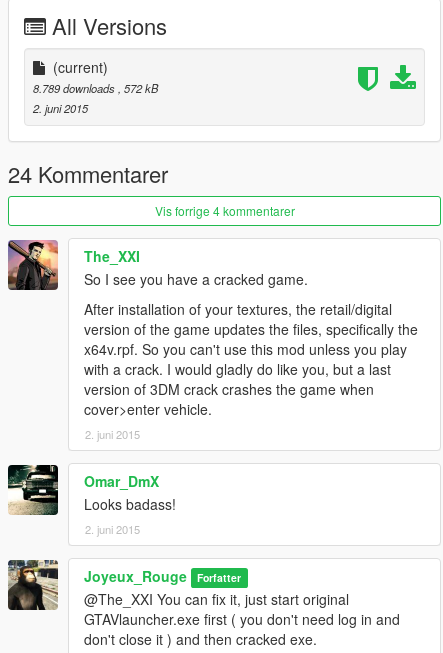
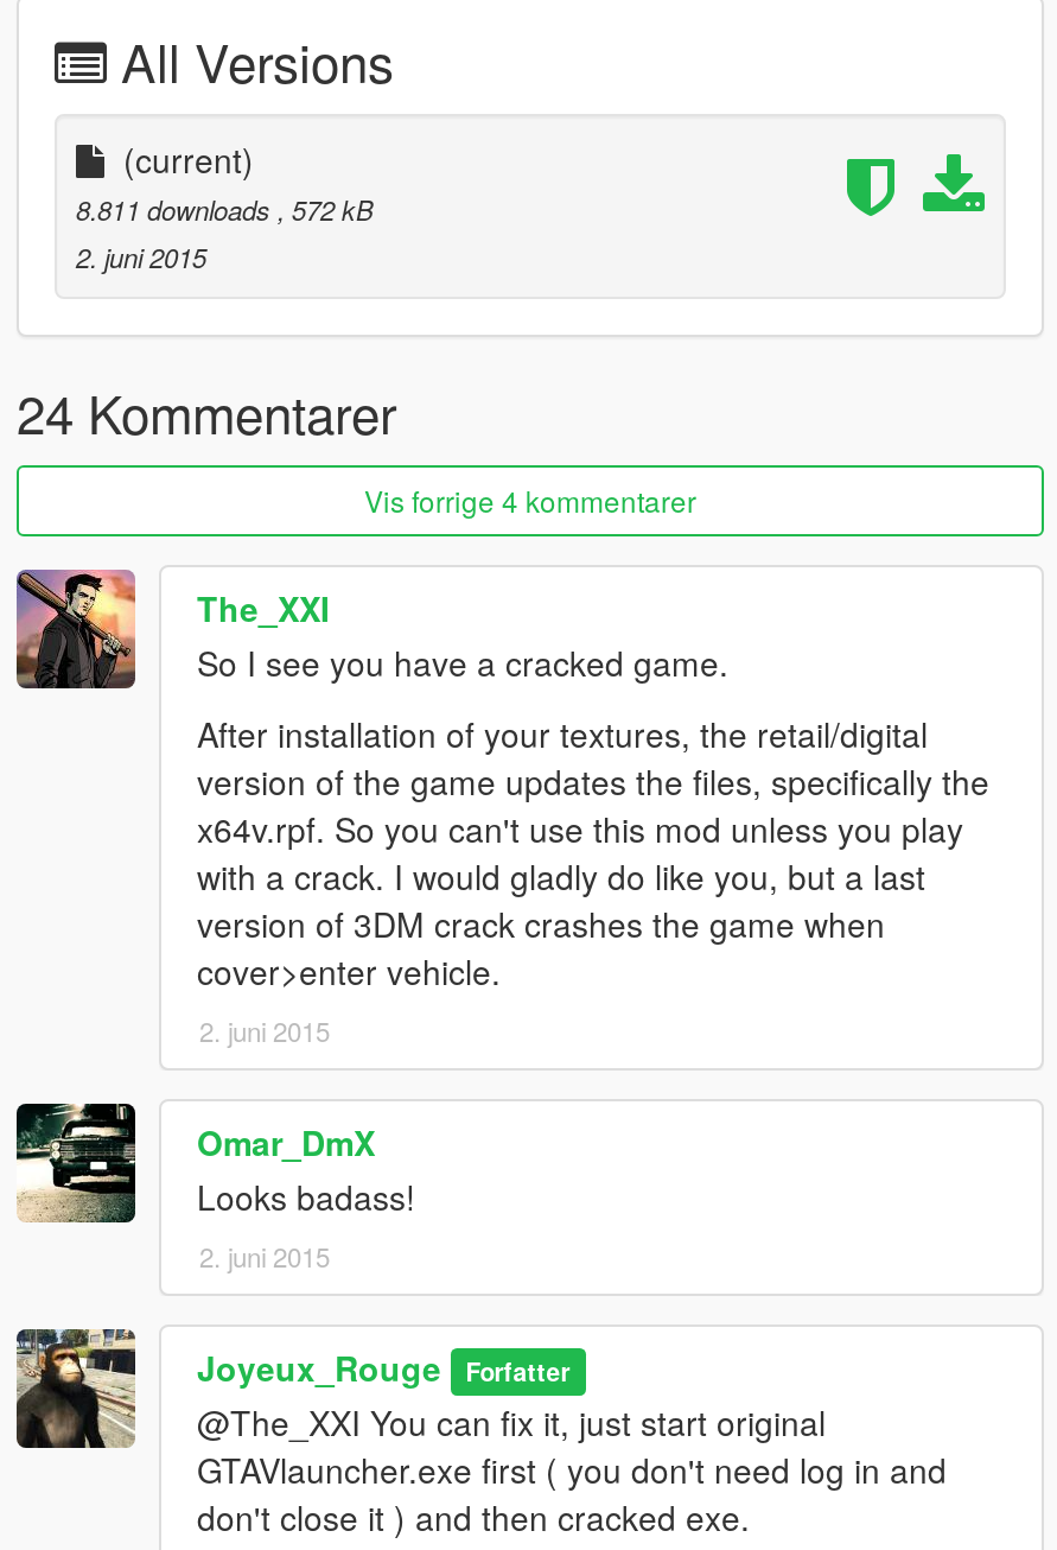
- 8.789 downloads, 572 kB
+ 8.811 downloads, 572 kB
